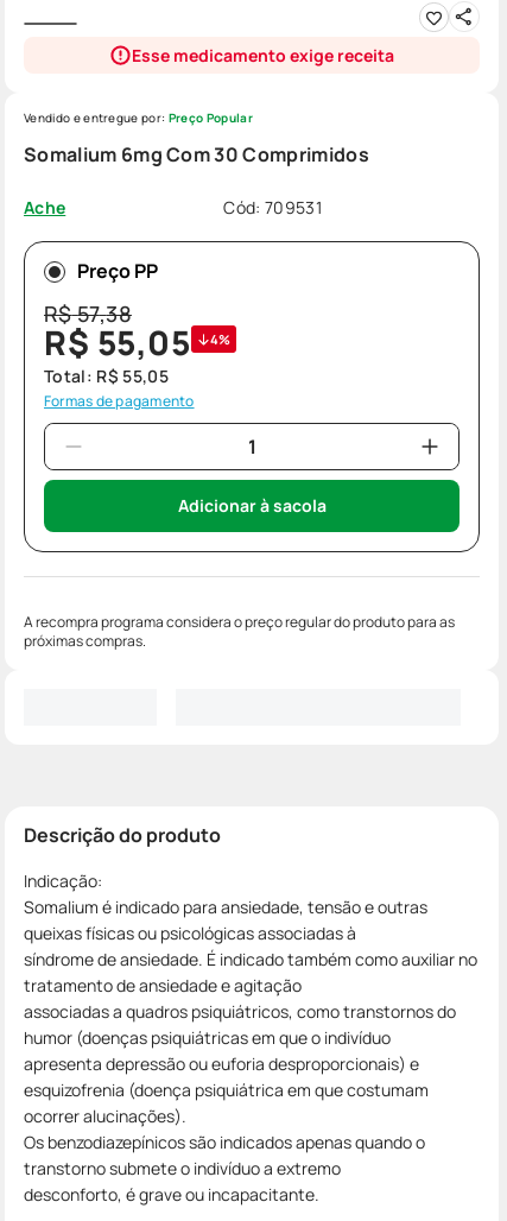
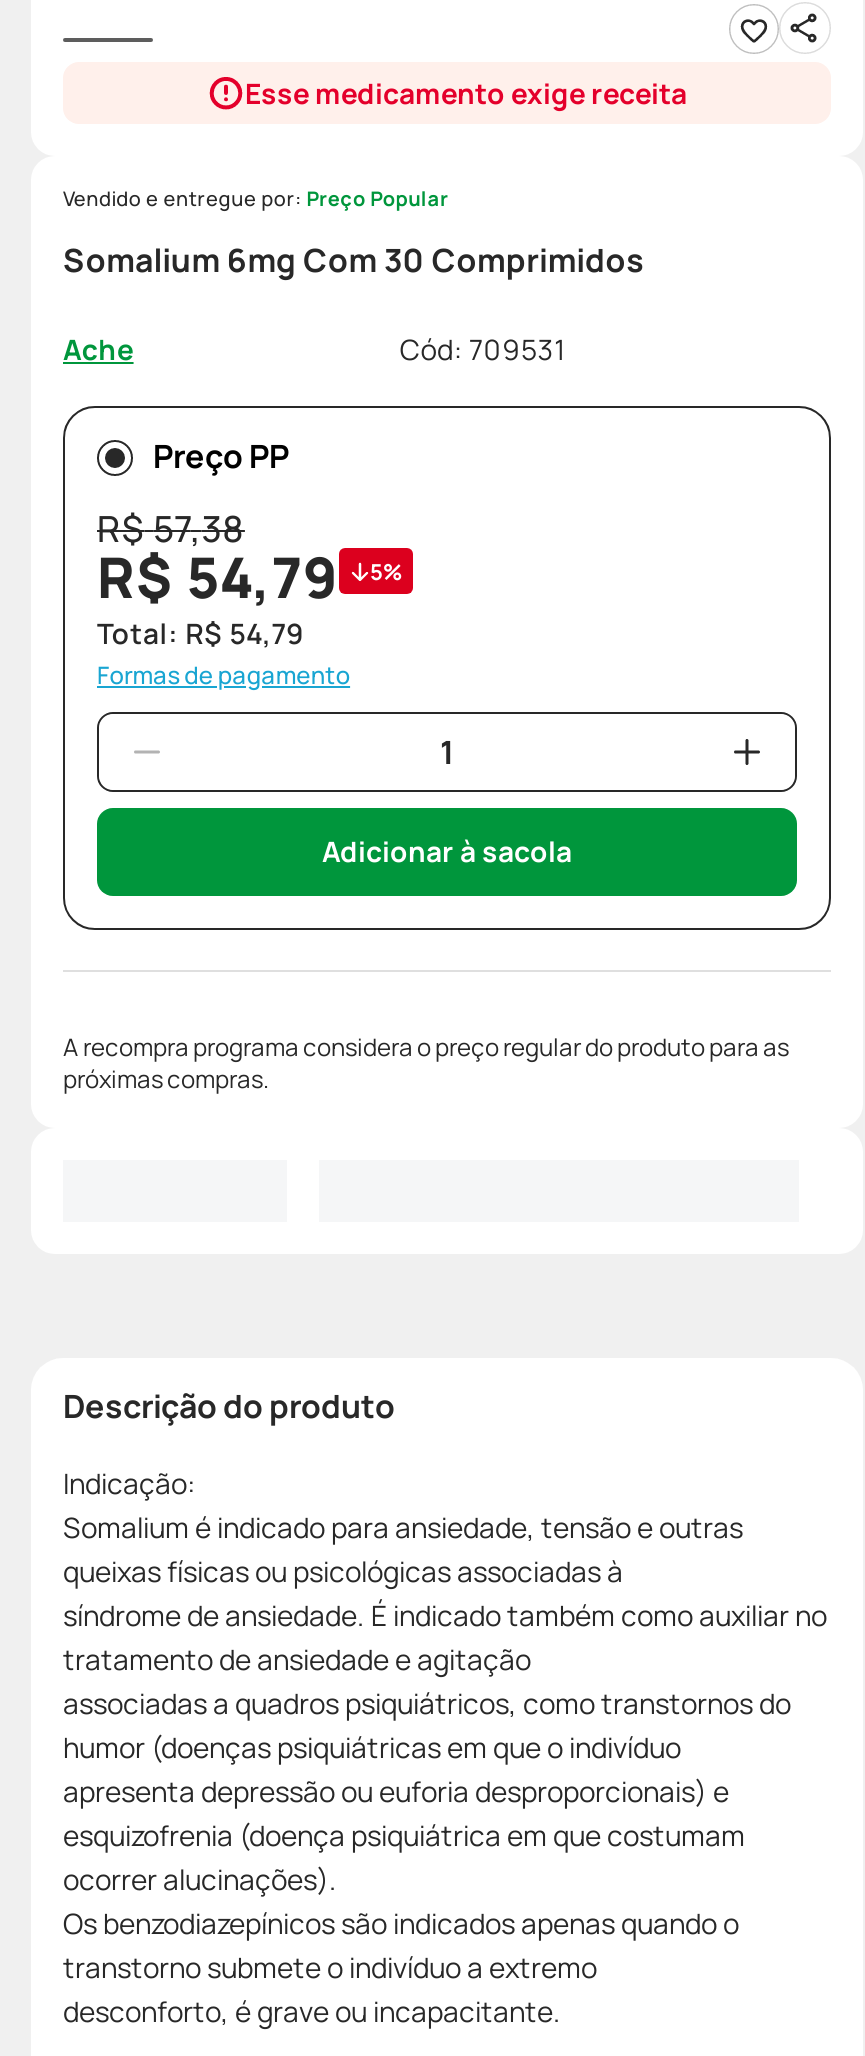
- R$ 55,05
+ R$ 54,79

- 4%
+ 5%

- Total: R$ 55,05
+ Total: R$ 54,79
